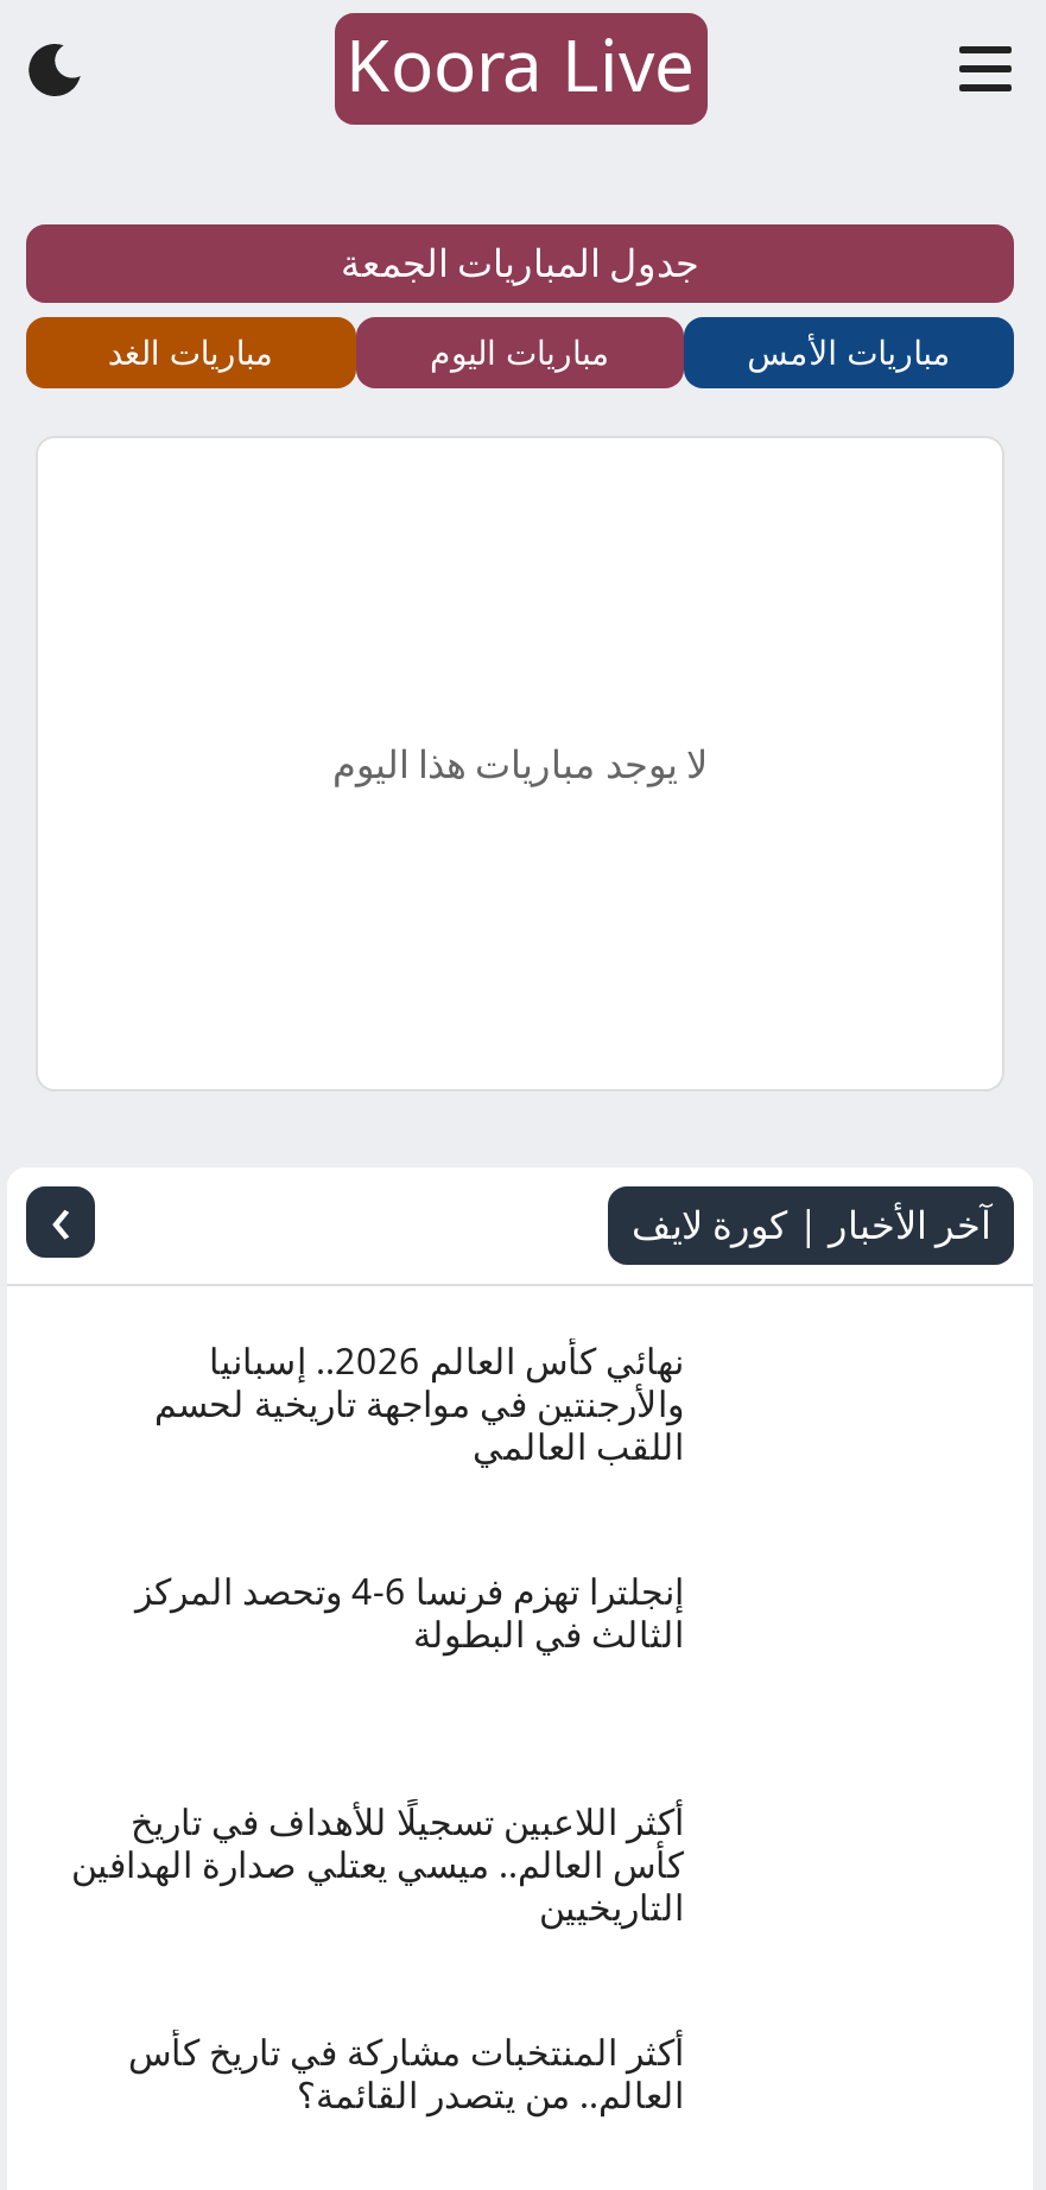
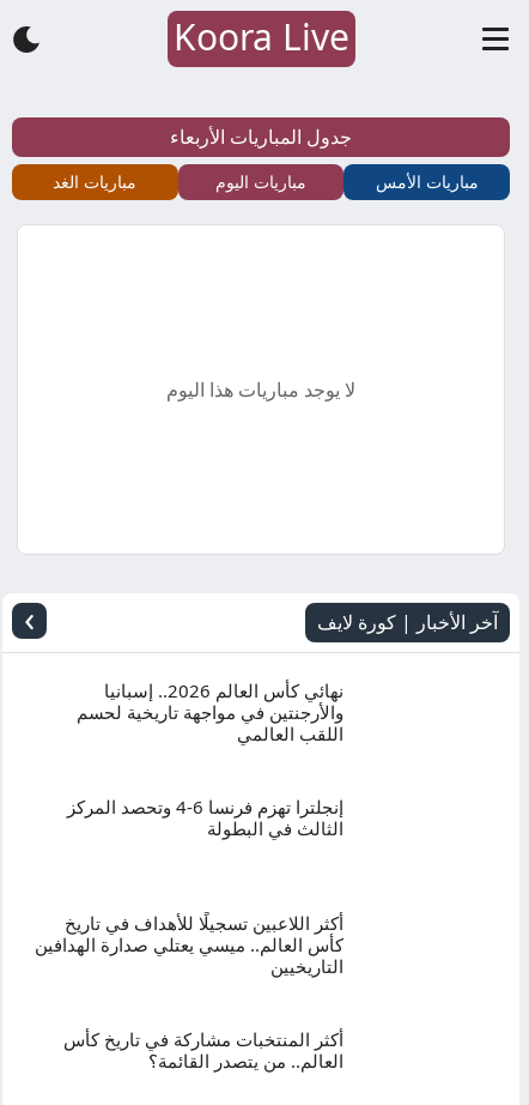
- جدول المباريات الجمعة
+ جدول المباريات الأربعاء
